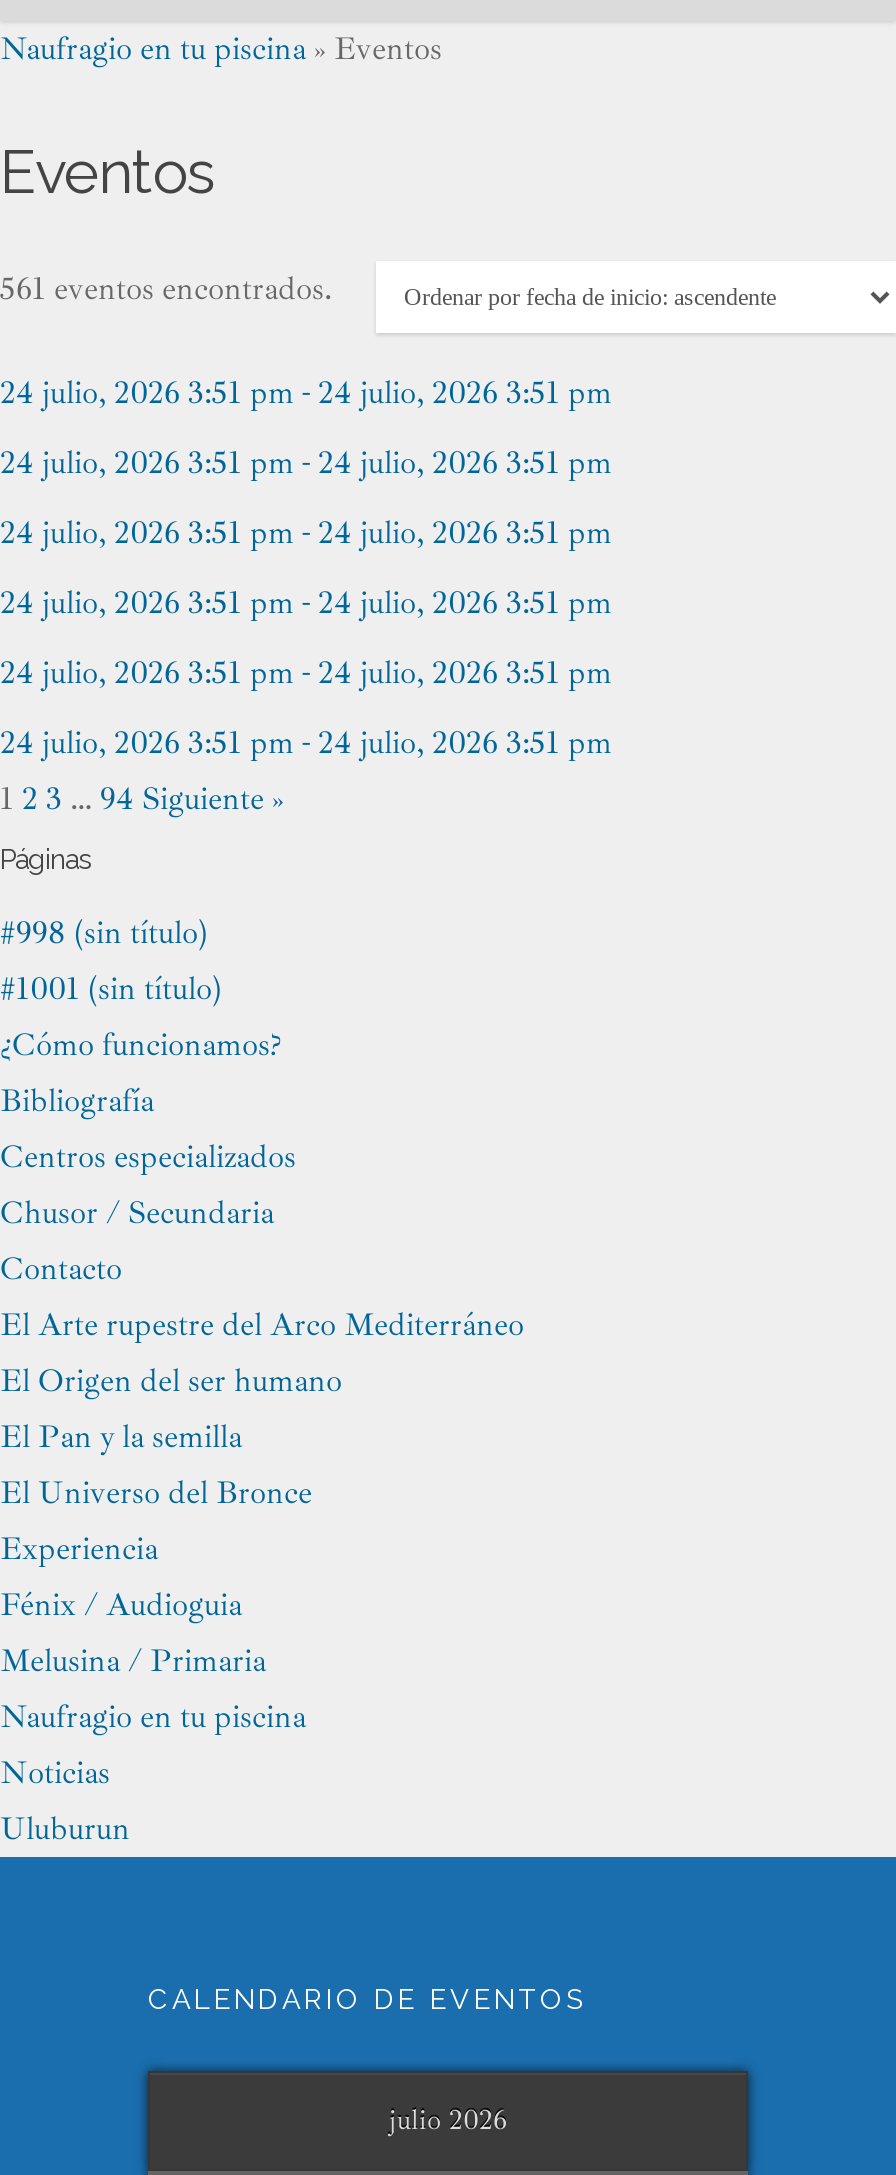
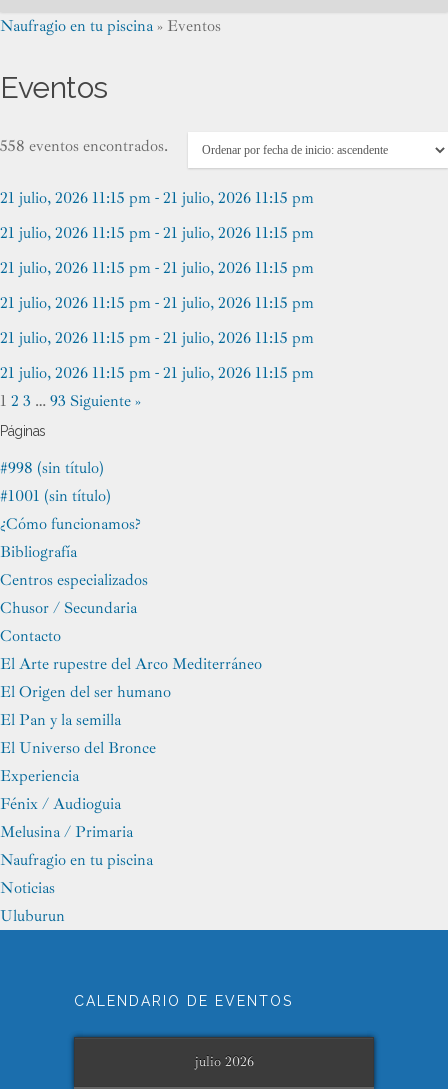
- 561 eventos encontrados.
+ 558 eventos encontrados.

- 24 julio, 2026 3:51 pm - 24 julio, 2026 3:51 pm
+ 21 julio, 2026 11:15 pm - 21 julio, 2026 11:15 pm

- 24 julio, 2026 3:51 pm - 24 julio, 2026 3:51 pm
+ 21 julio, 2026 11:15 pm - 21 julio, 2026 11:15 pm

- 24 julio, 2026 3:51 pm - 24 julio, 2026 3:51 pm
+ 21 julio, 2026 11:15 pm - 21 julio, 2026 11:15 pm

- 24 julio, 2026 3:51 pm - 24 julio, 2026 3:51 pm
+ 21 julio, 2026 11:15 pm - 21 julio, 2026 11:15 pm

- 24 julio, 2026 3:51 pm - 24 julio, 2026 3:51 pm
+ 21 julio, 2026 11:15 pm - 21 julio, 2026 11:15 pm

- 24 julio, 2026 3:51 pm - 24 julio, 2026 3:51 pm
+ 21 julio, 2026 11:15 pm - 21 julio, 2026 11:15 pm

- 1 2 3 … 94 Siguiente »
+ 1 2 3 … 93 Siguiente »
